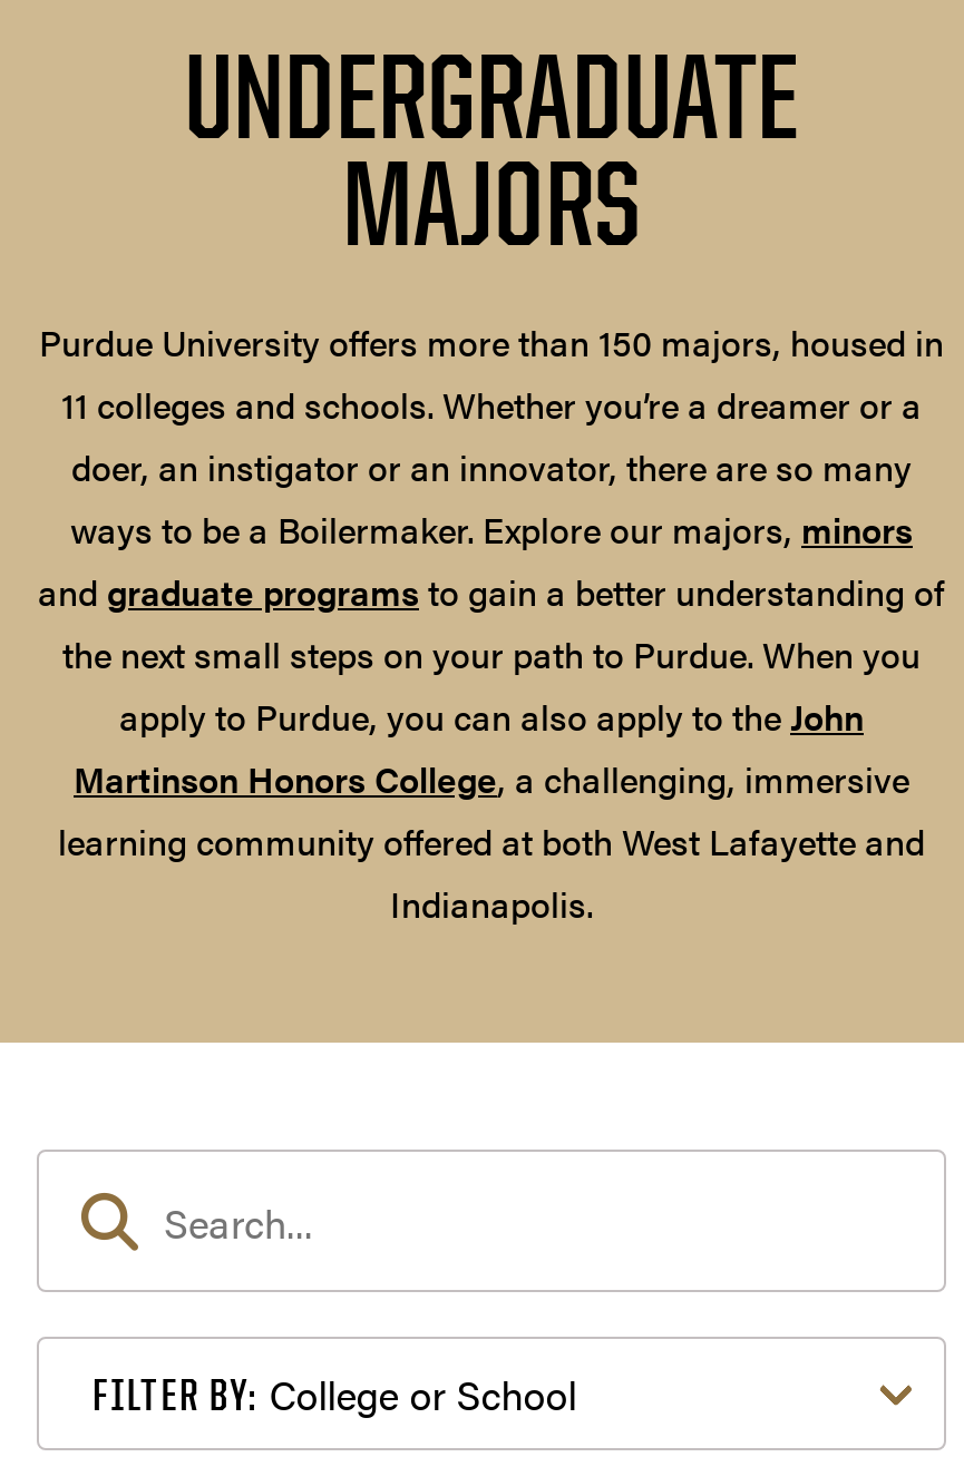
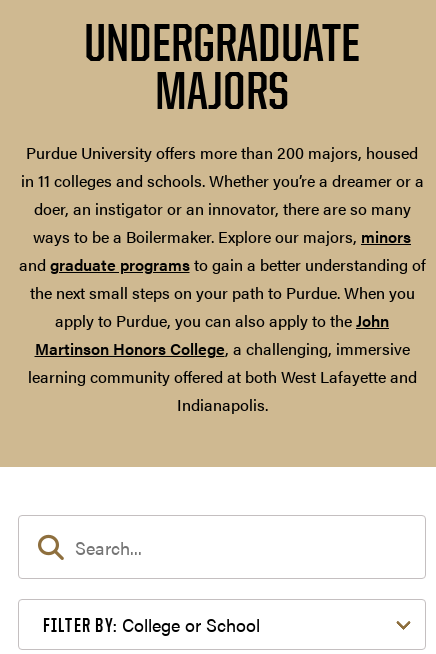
- Purdue University offers more than 150 majors, housed in
- 11 colleges and schools. Whether you’re a dreamer or a
+ Purdue University offers more than 200 majors, housed
+ in 11 colleges and schools. Whether you’re a dreamer or a
